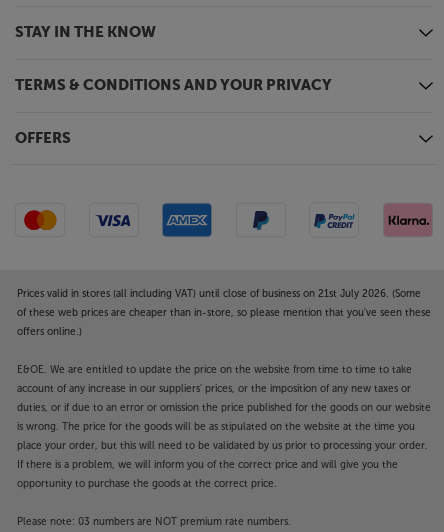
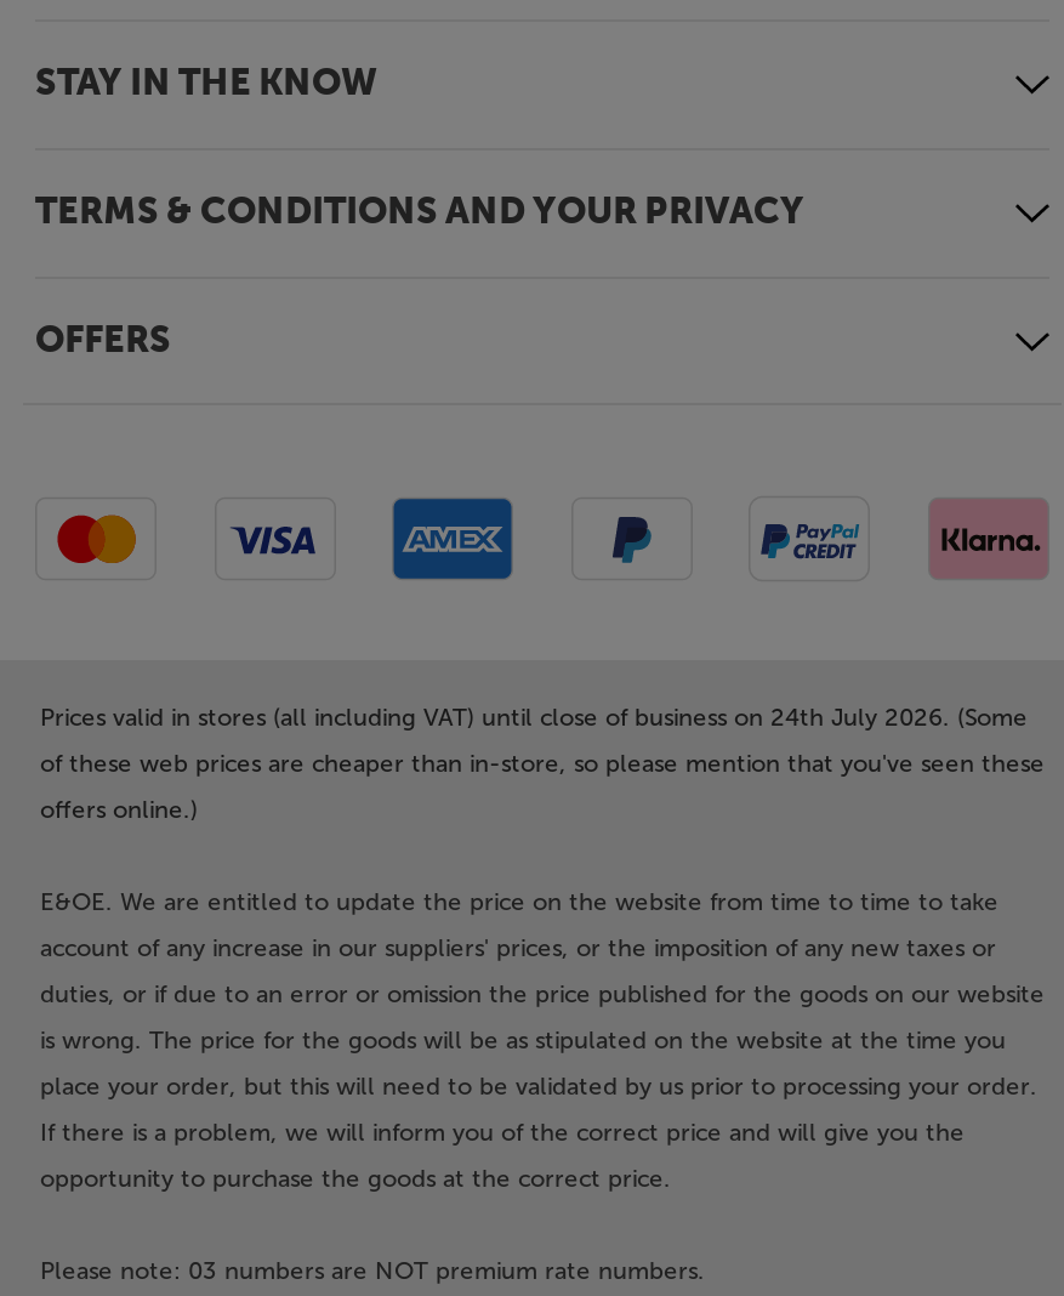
- Prices valid in stores (all including VAT) until close of business on 21st July 2026. (Some
+ Prices valid in stores (all including VAT) until close of business on 24th July 2026. (Some
